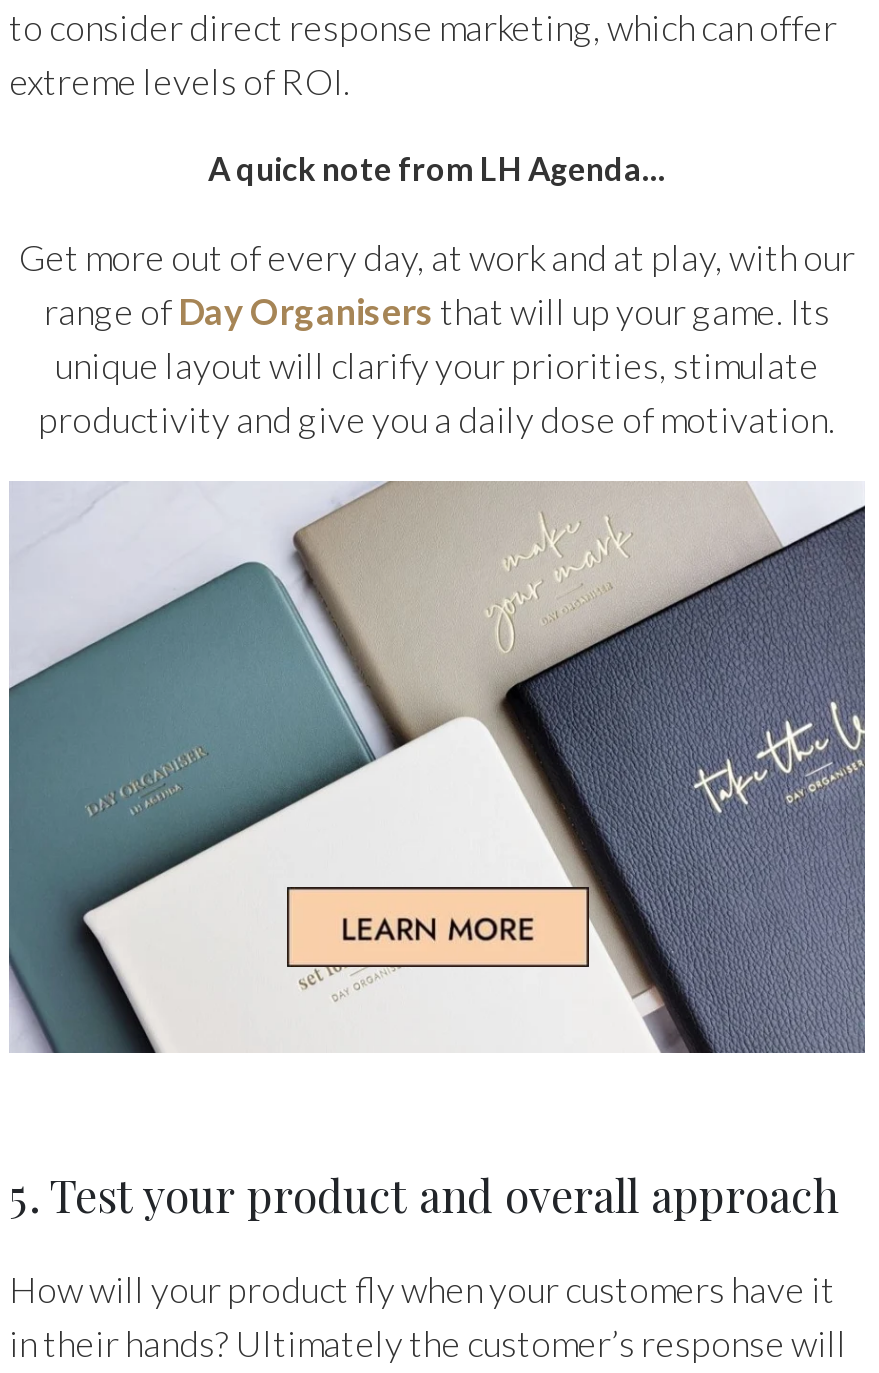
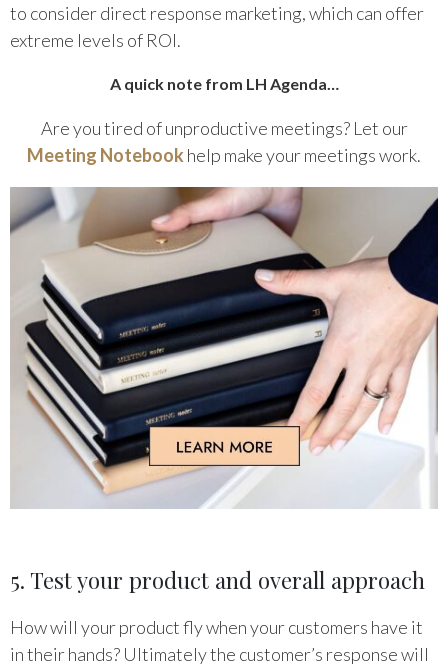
- Get more out of every day, at work and at play, with our
- range of Day Organisers that will up your game. Its
- unique layout will clarify your priorities, stimulate
- productivity and give you a daily dose of motivation.
+ Are you tired of unproductive meetings? Let our
+ Meeting Notebook help make your meetings work.

- [image]
+ [image]
